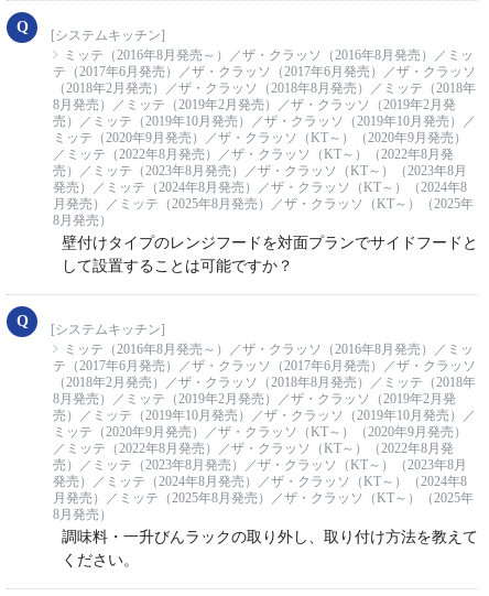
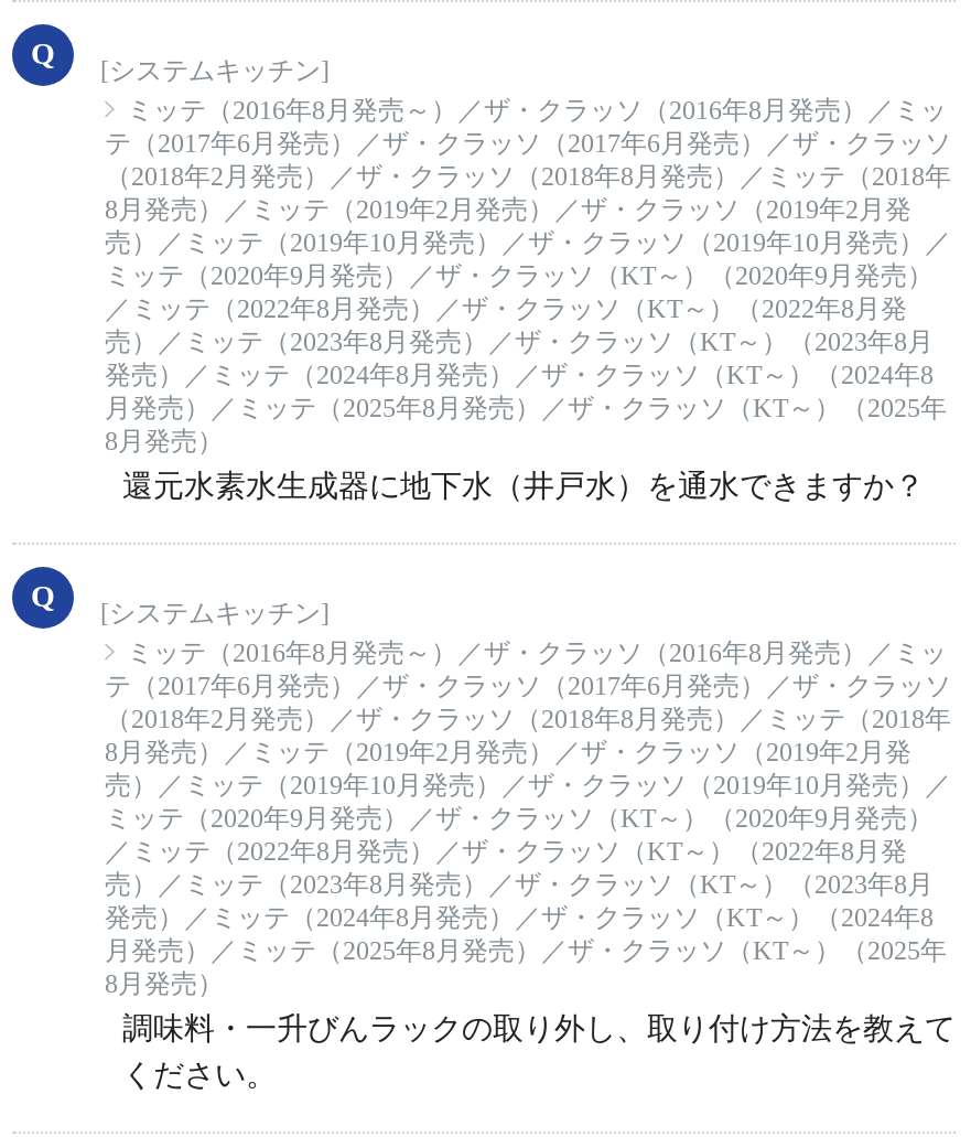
- 壁付けタイプのレンジフードを対面プランでサイドフードと
- して設置することは可能ですか？
+ 還元水素水生成器に地下水（井戸水）を通水できますか？
